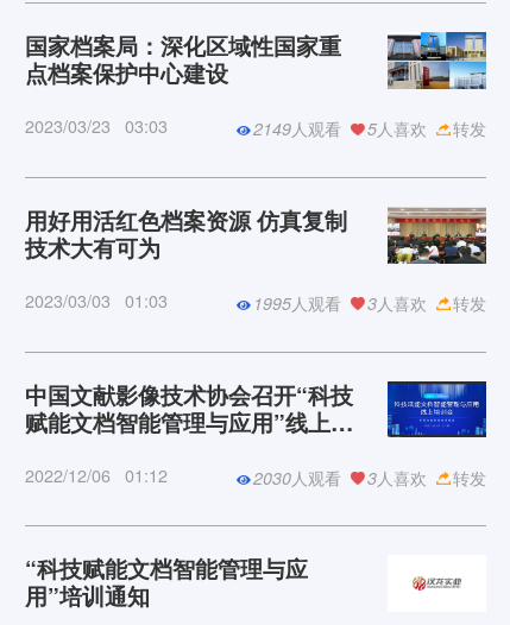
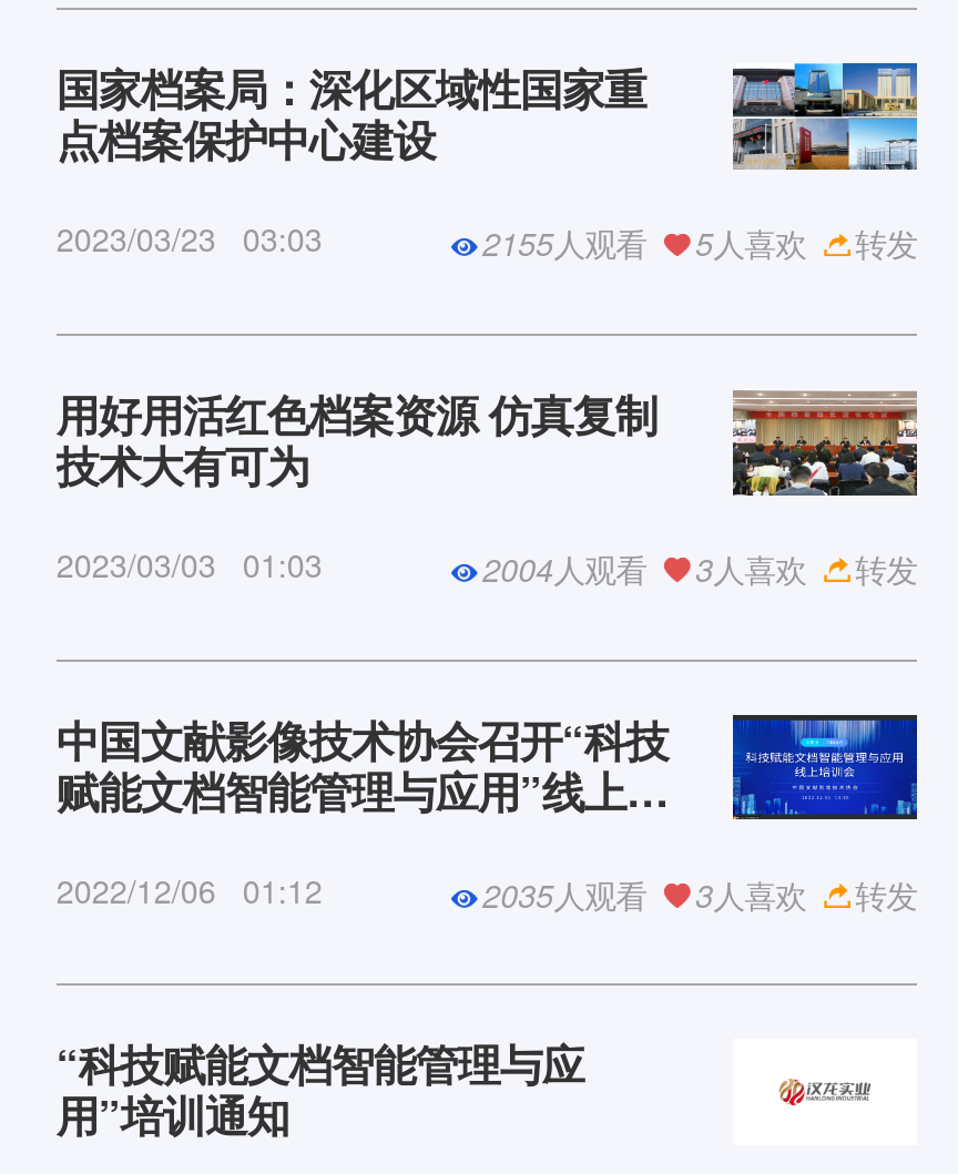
- 2149人观看 5人喜欢 转发
+ 2155人观看 5人喜欢 转发

- 1995人观看 3人喜欢 转发
+ 2004人观看 3人喜欢 转发

- 2030人观看 3人喜欢 转发
+ 2035人观看 3人喜欢 转发
